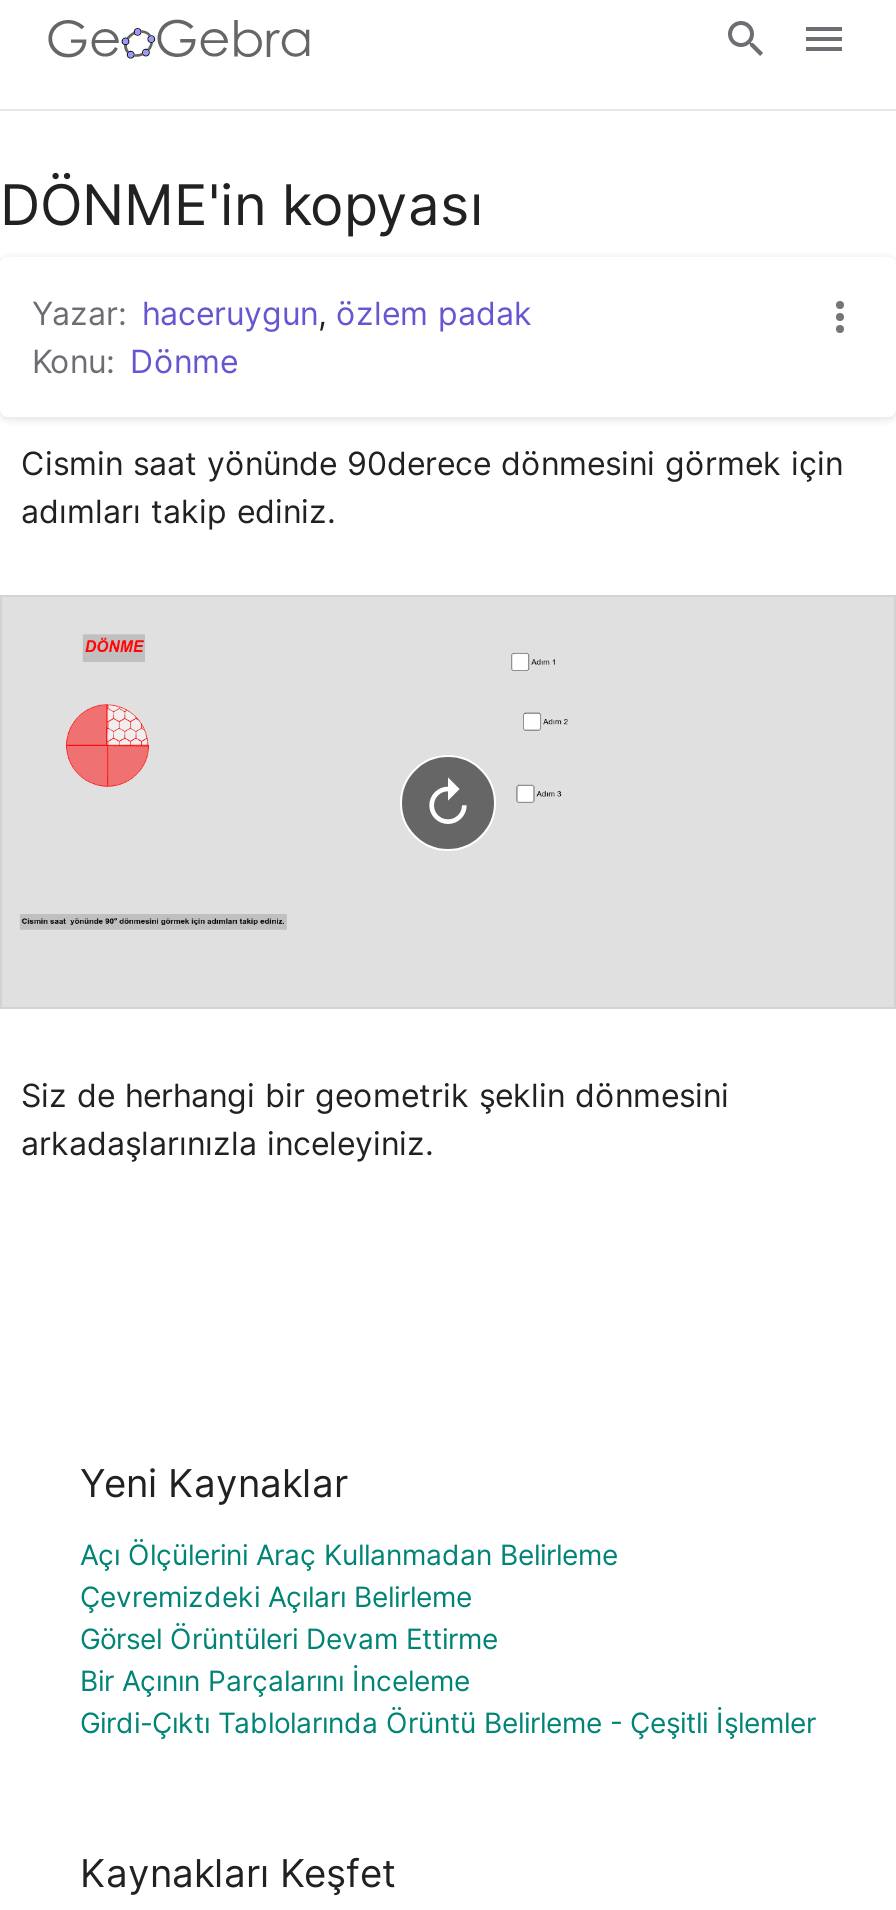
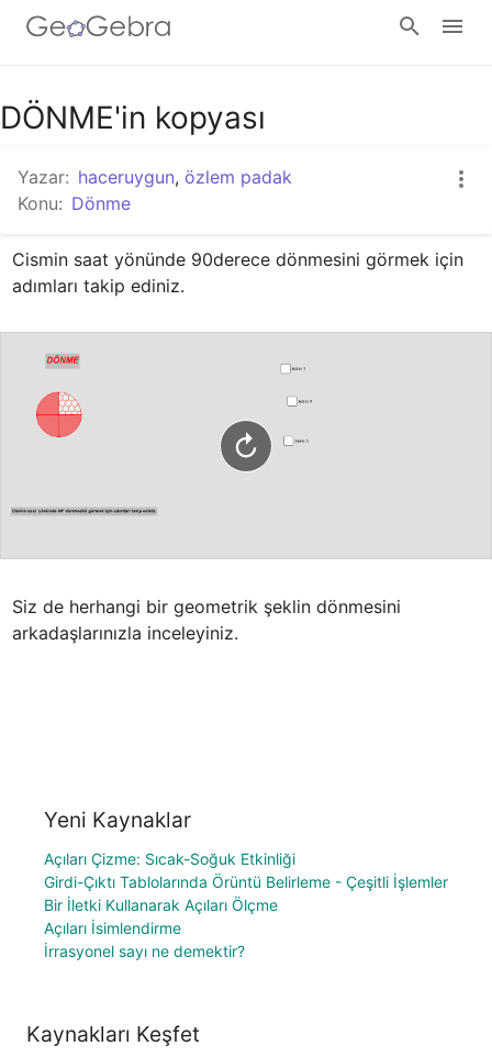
- Açı Ölçülerini Araç Kullanmadan Belirleme
- Çevremizdeki Açıları Belirleme
- Görsel Örüntüleri Devam Ettirme
- Bir Açının Parçalarını İnceleme
+ Açıları Çizme: Sıcak-Soğuk Etkinliği

moved up: Girdi-Çıktı Tablolarında Örüntü Belirleme - Çeşitli İşlemler

+ Bir İletki Kullanarak Açıları Ölçme
+ Açıları İsimlendirme
+ İrrasyonel sayı ne demektir?
